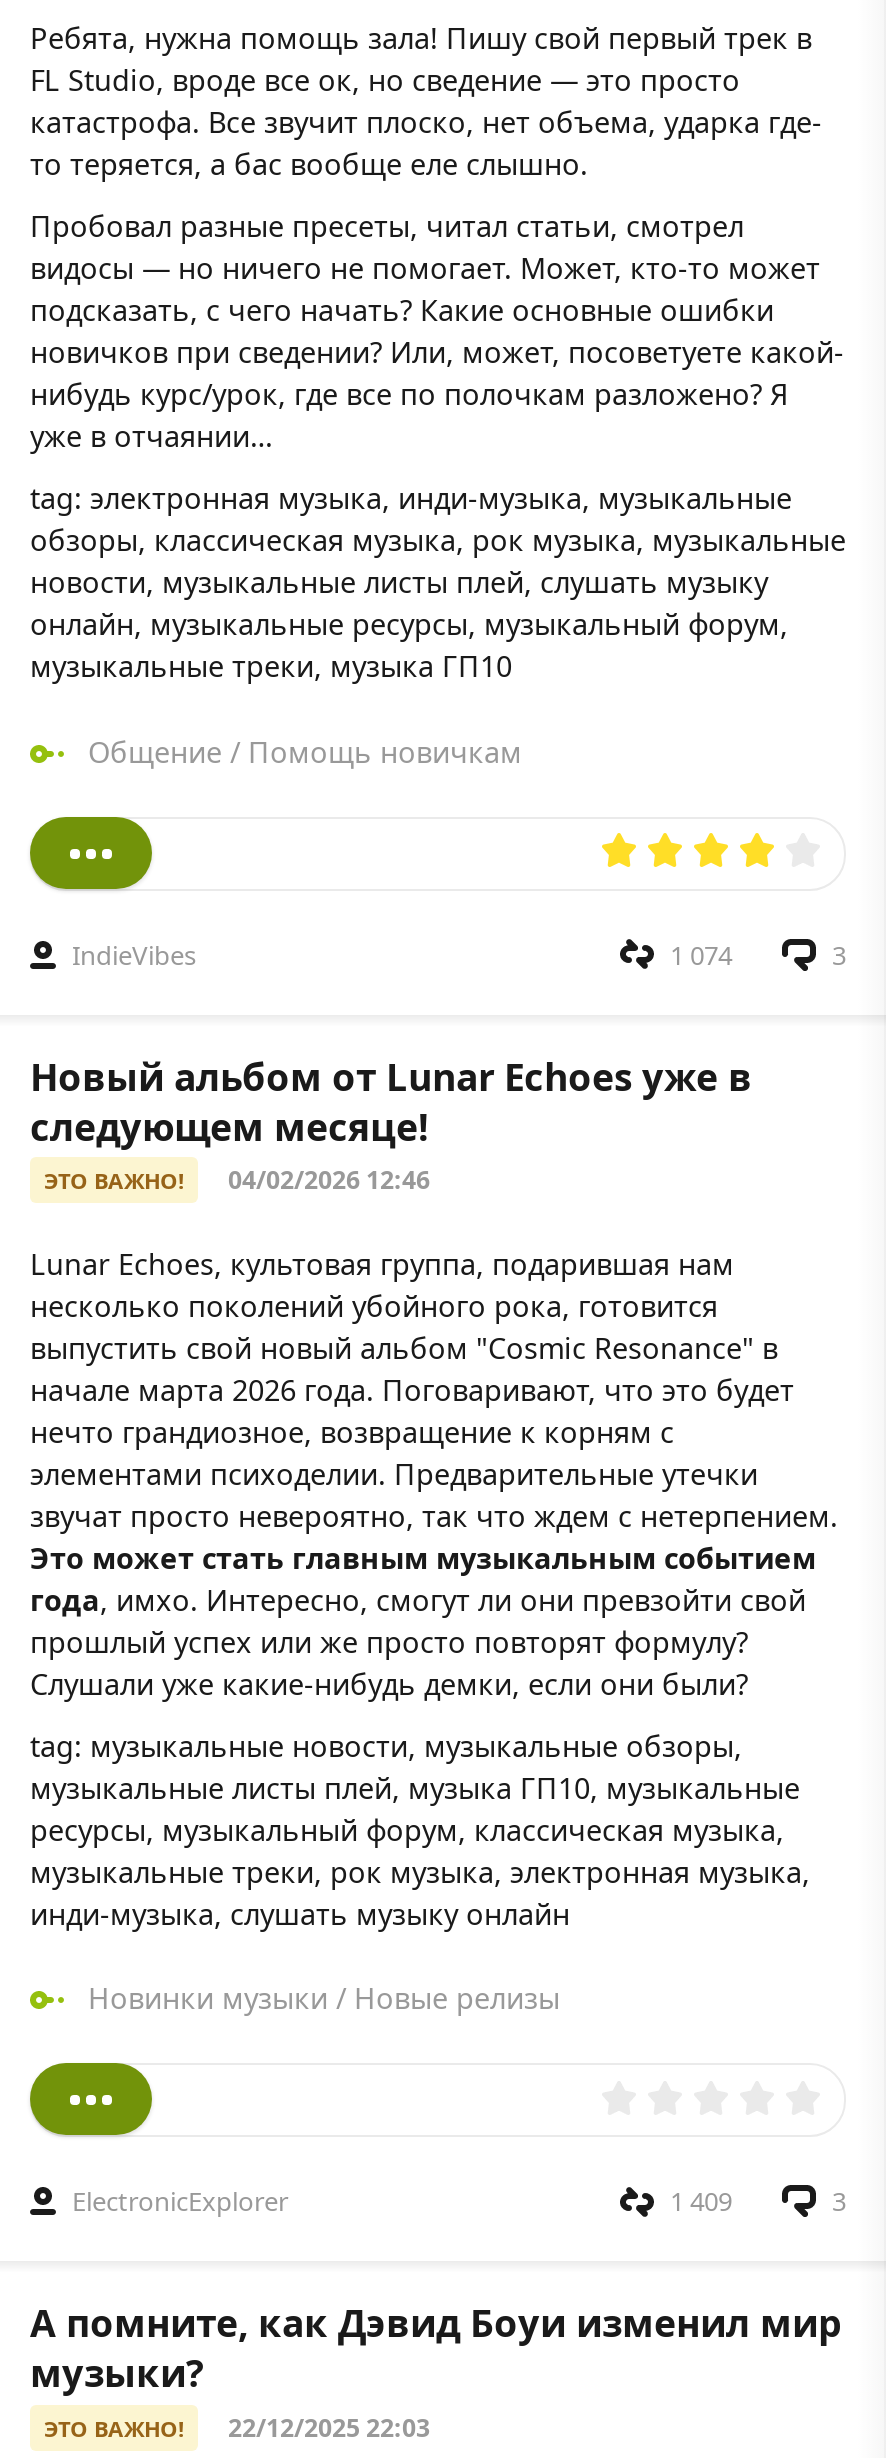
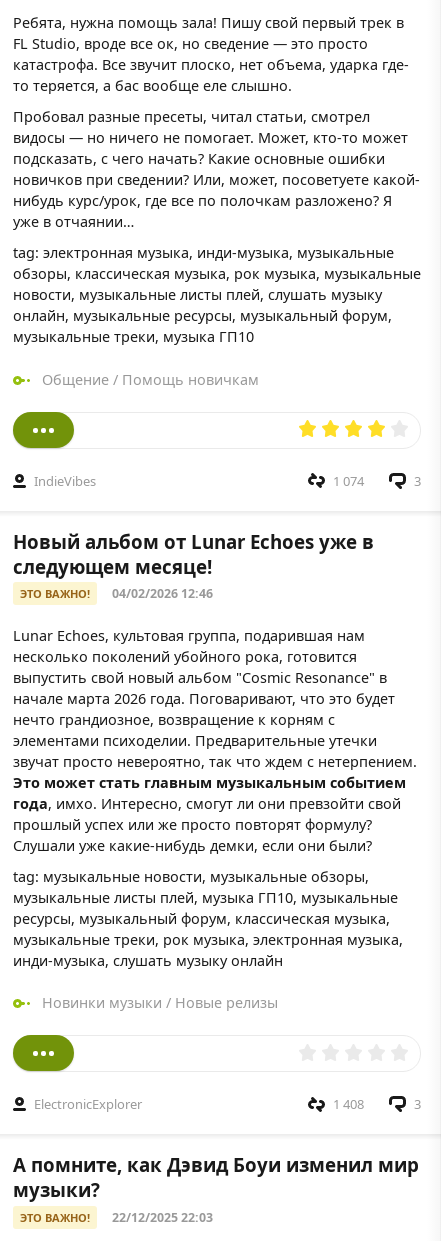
- 1 409
+ 1 408
